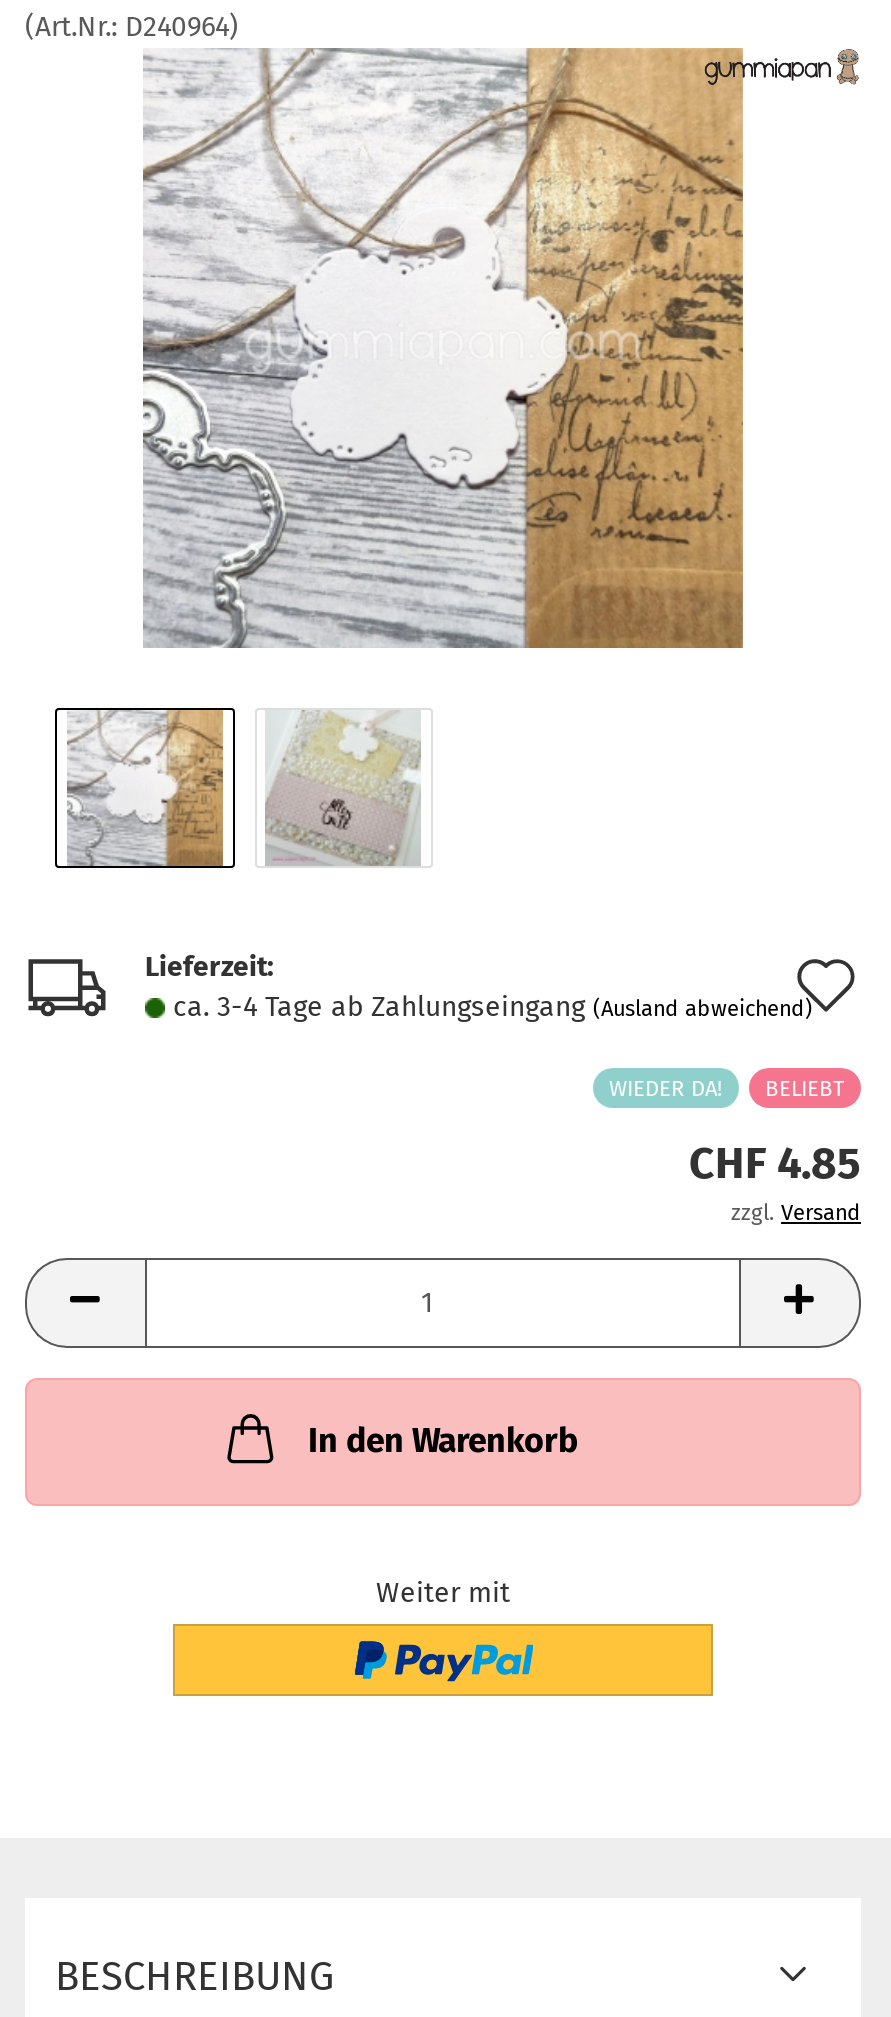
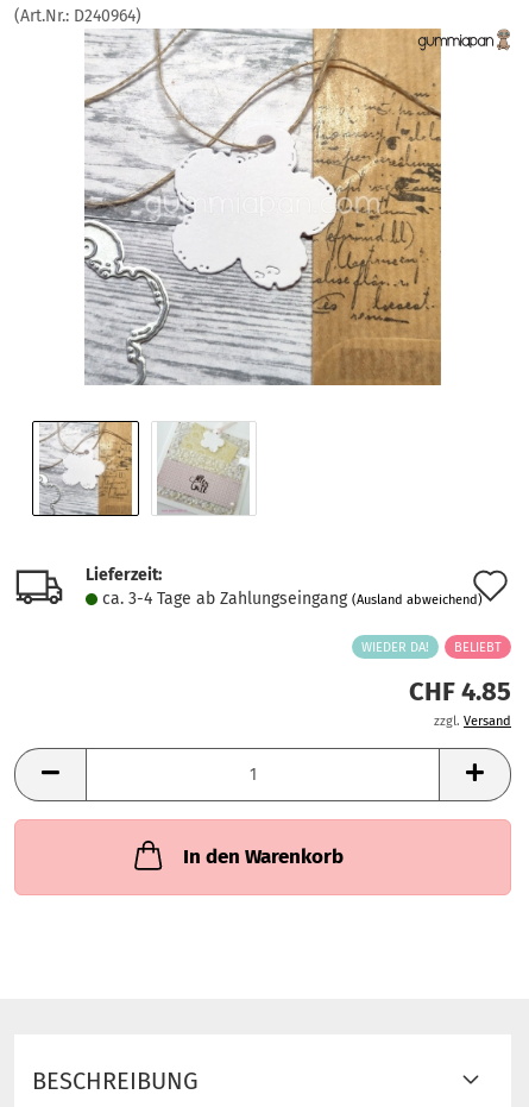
- Weiter mit

- [image]
